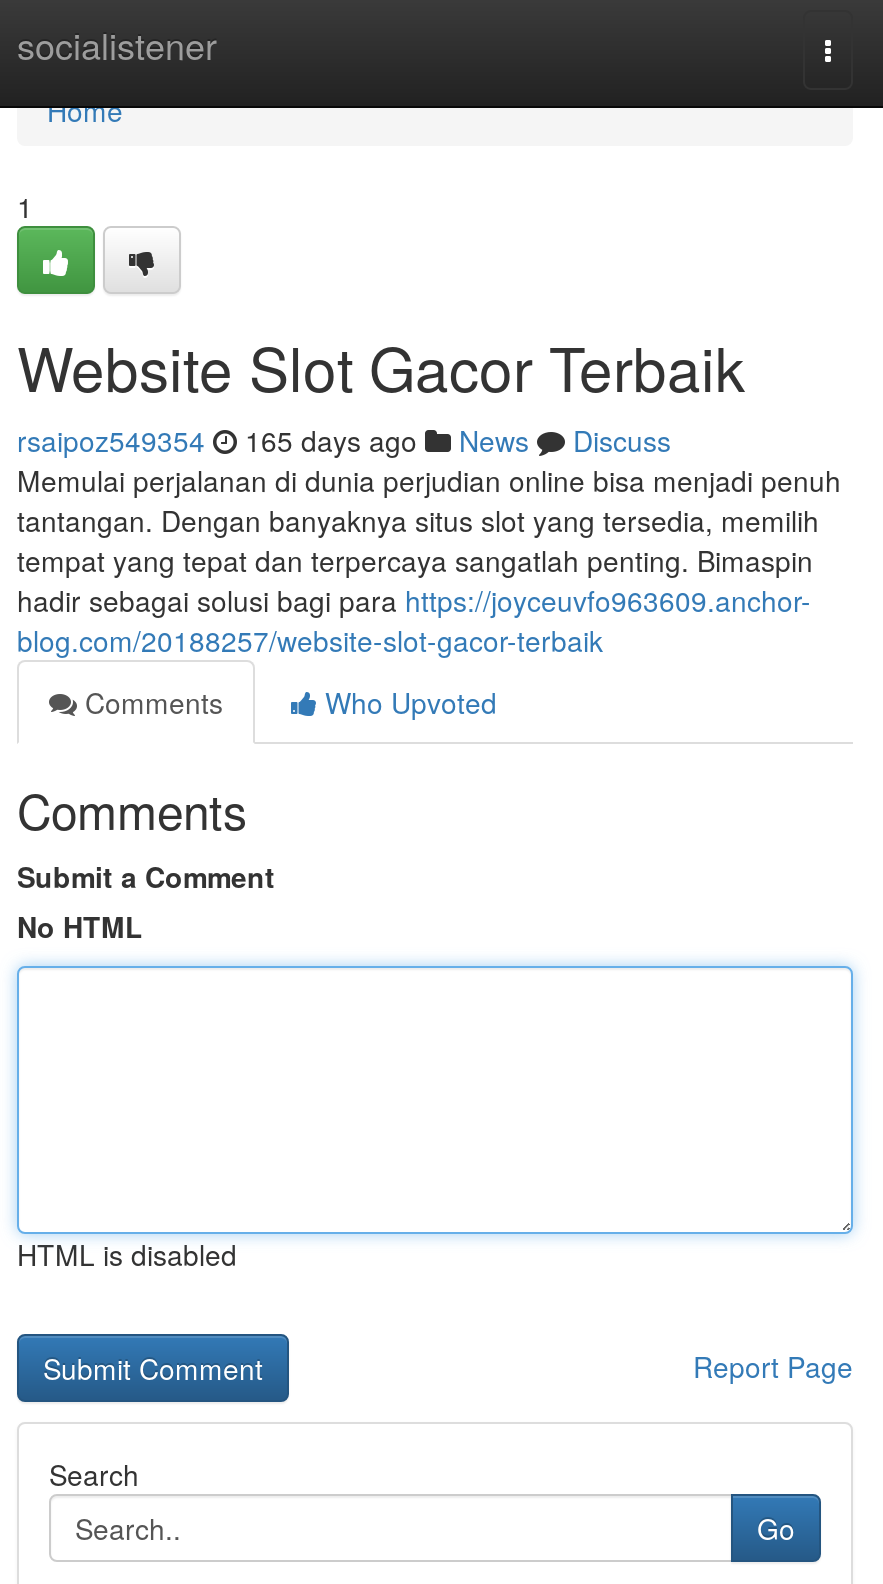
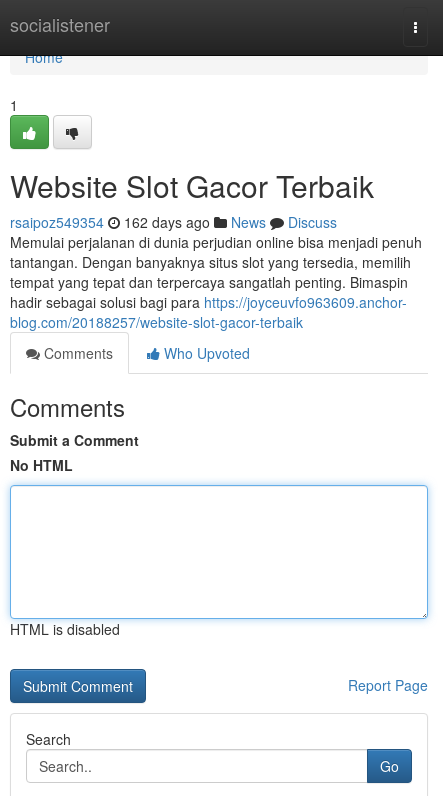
- rsaipoz549354 165 days ago News Discuss
+ rsaipoz549354 162 days ago News Discuss
